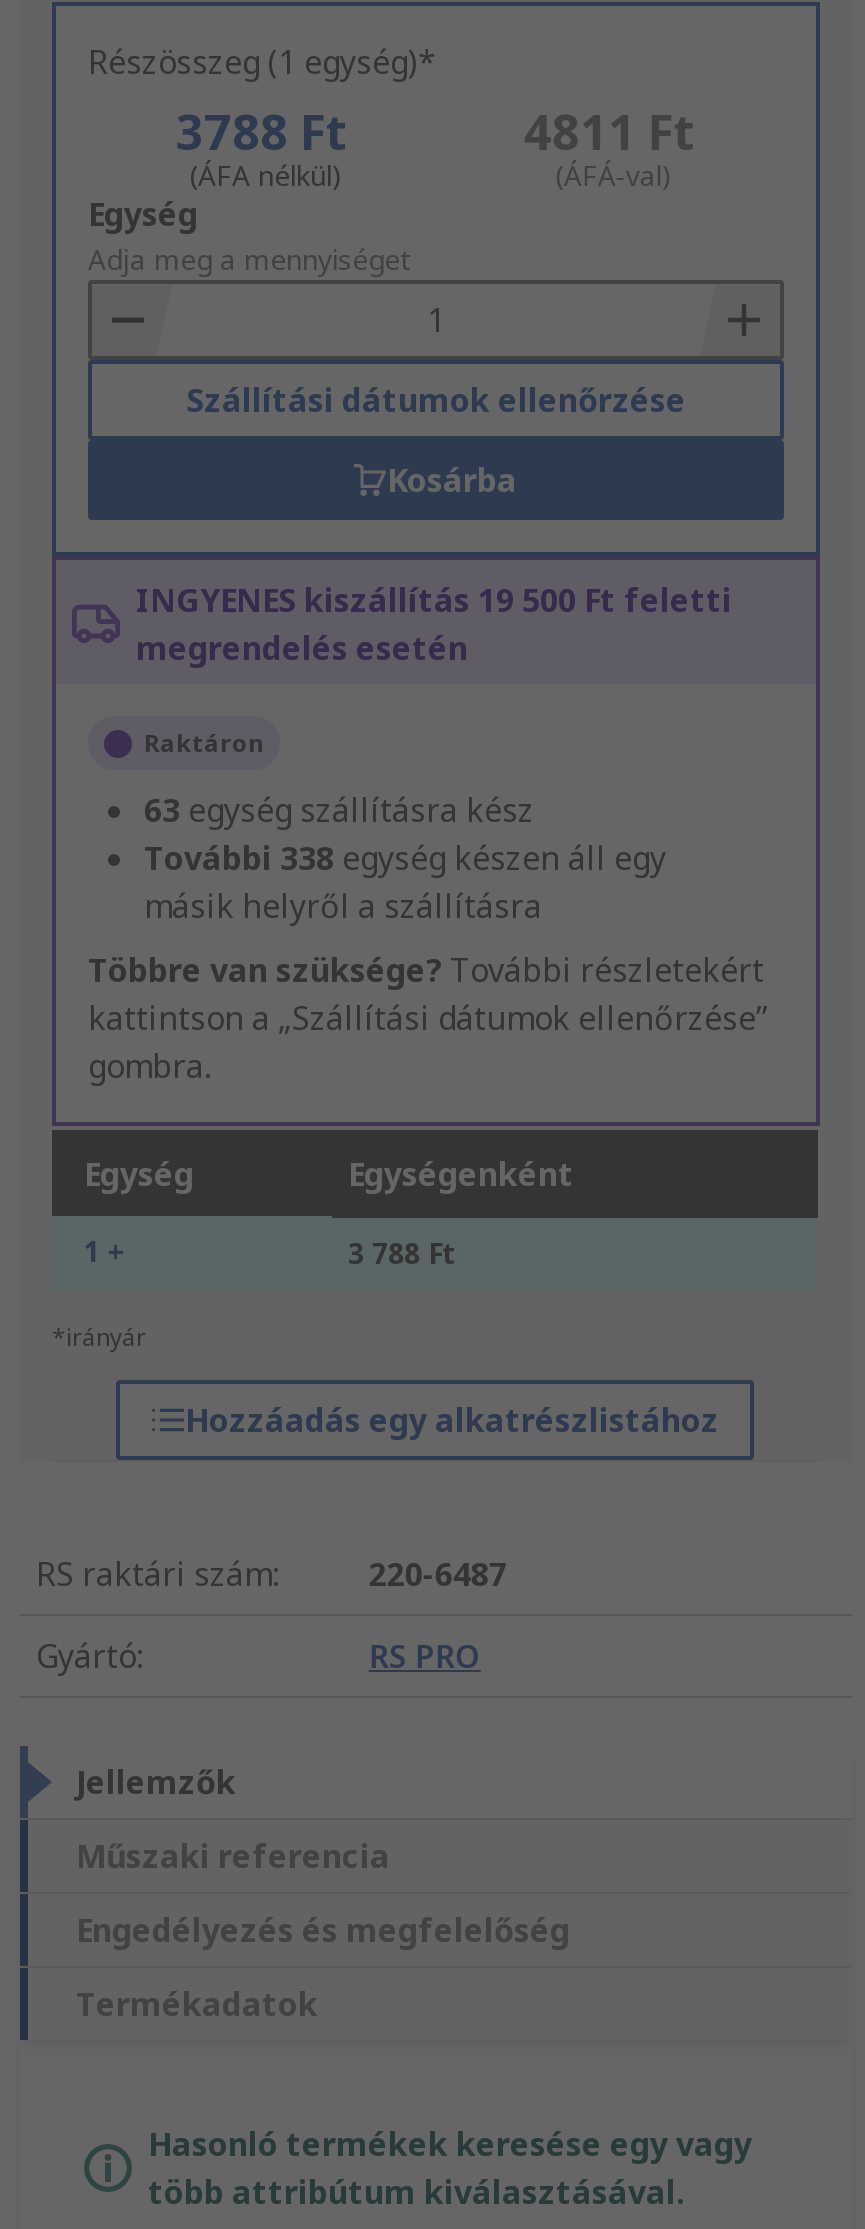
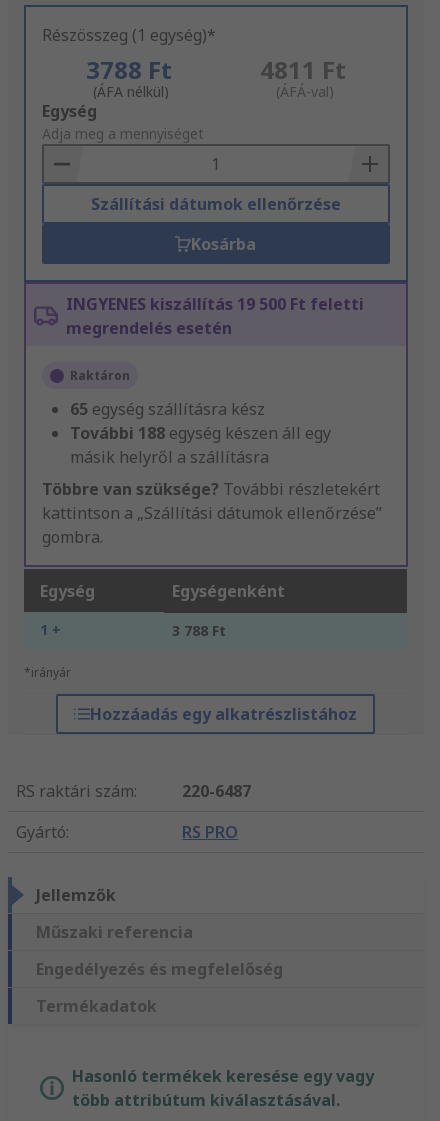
- 63 egység szállításra kész
+ 65 egység szállításra kész

- További 338 egység készen áll egy
+ További 188 egység készen áll egy
